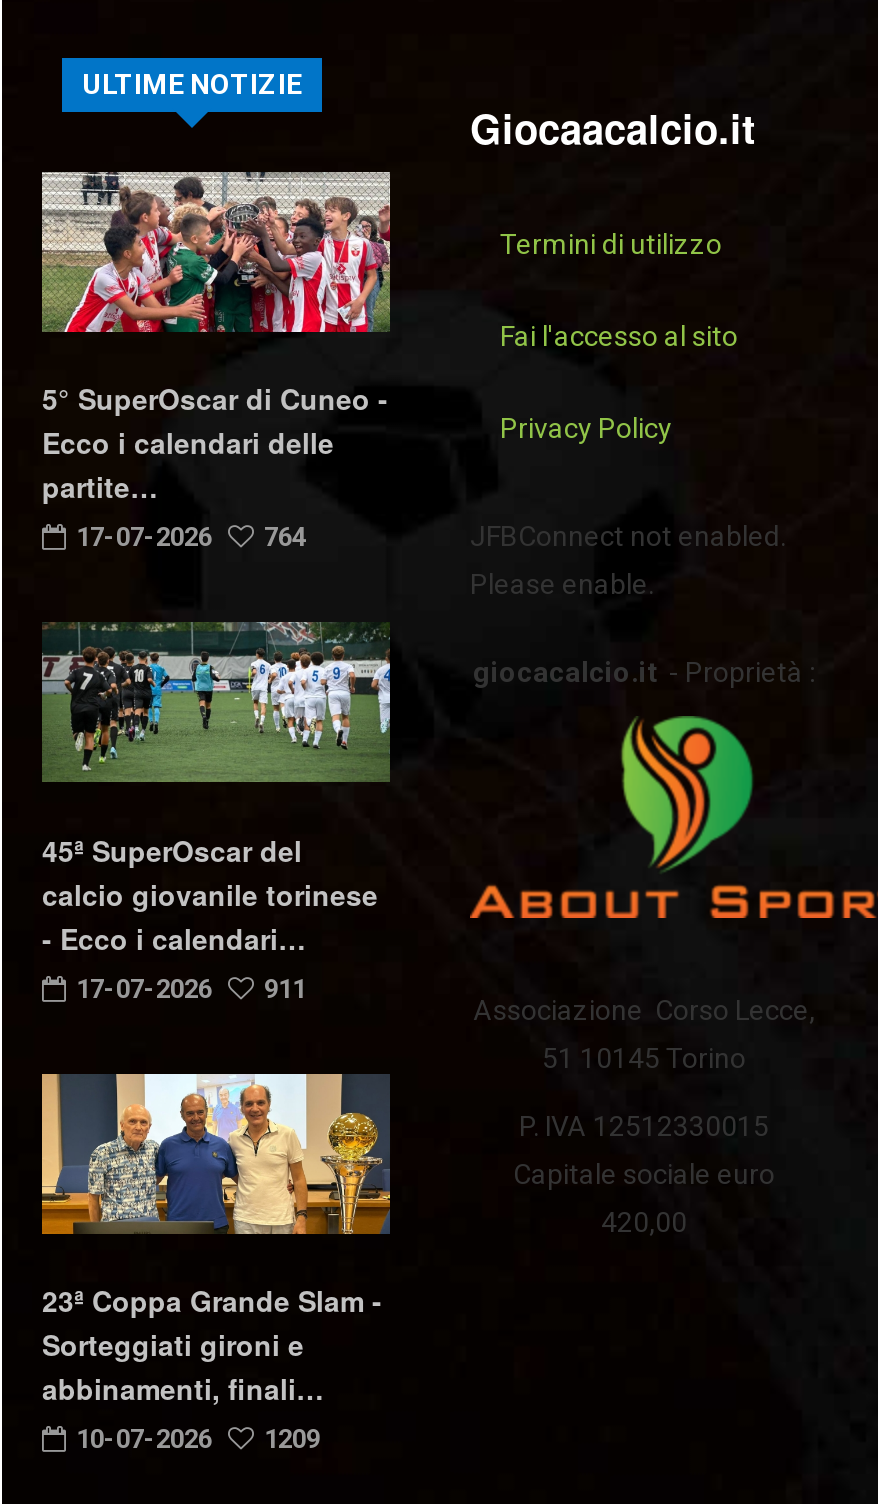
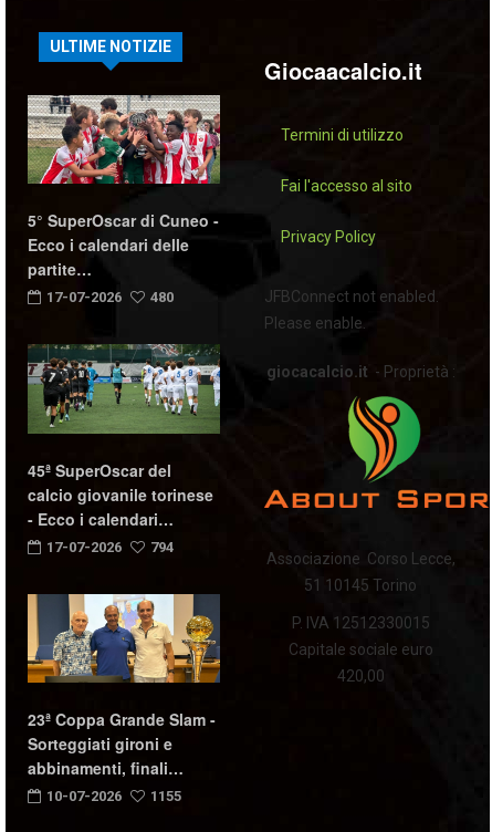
- 17-07-2026 764
+ 17-07-2026 480

- 17-07-2026 911
+ 17-07-2026 794

- 10-07-2026 1209
+ 10-07-2026 1155
